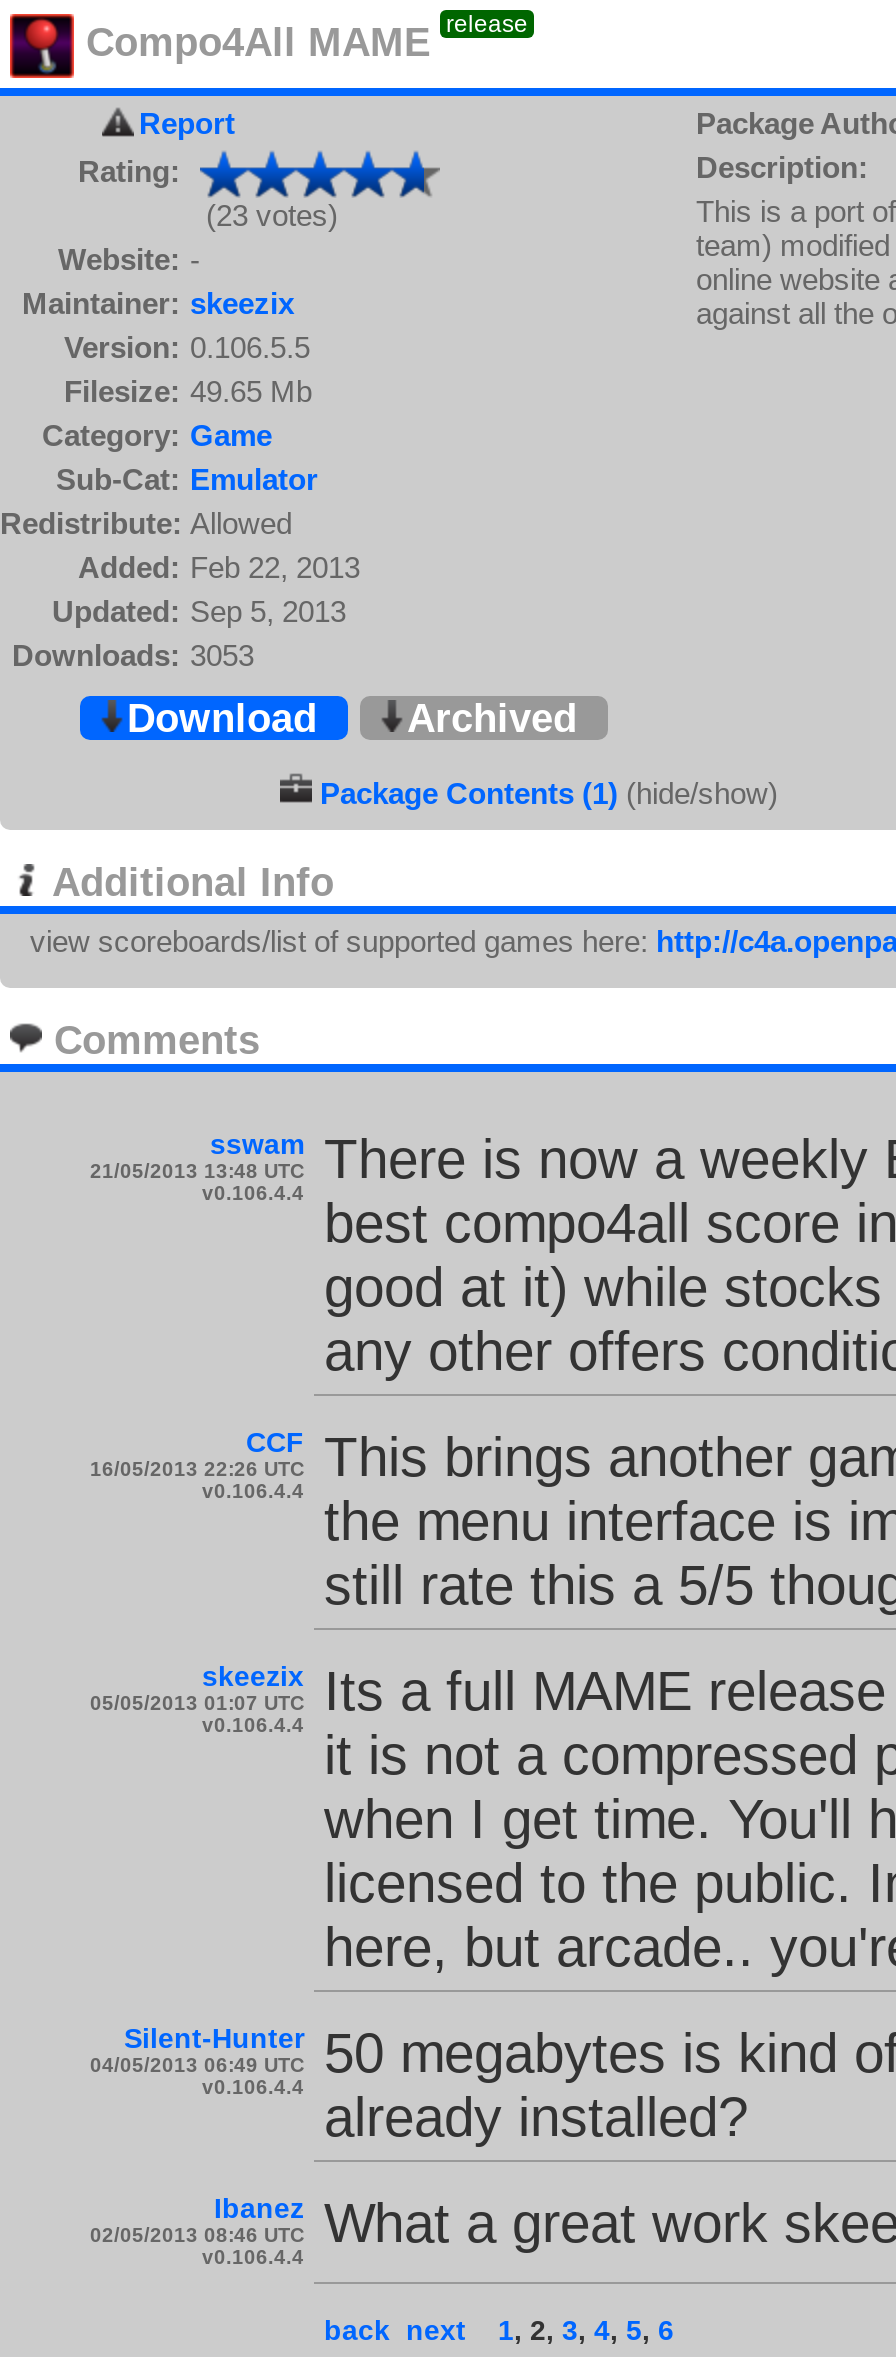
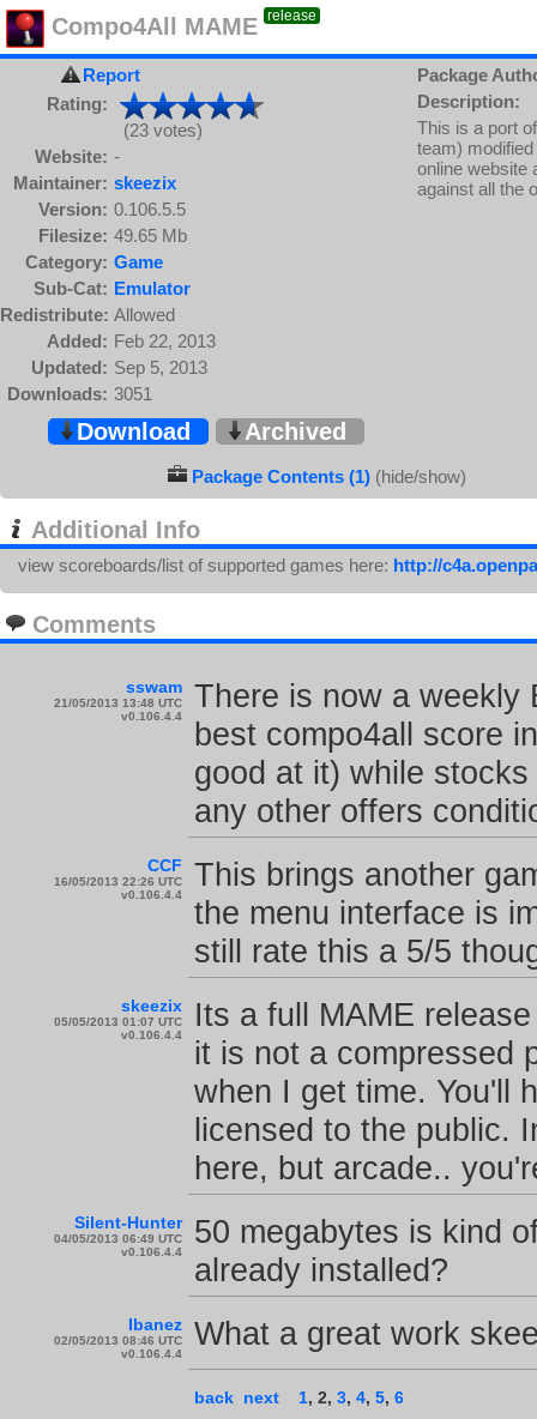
- Downloads: 3053
+ Downloads: 3051
